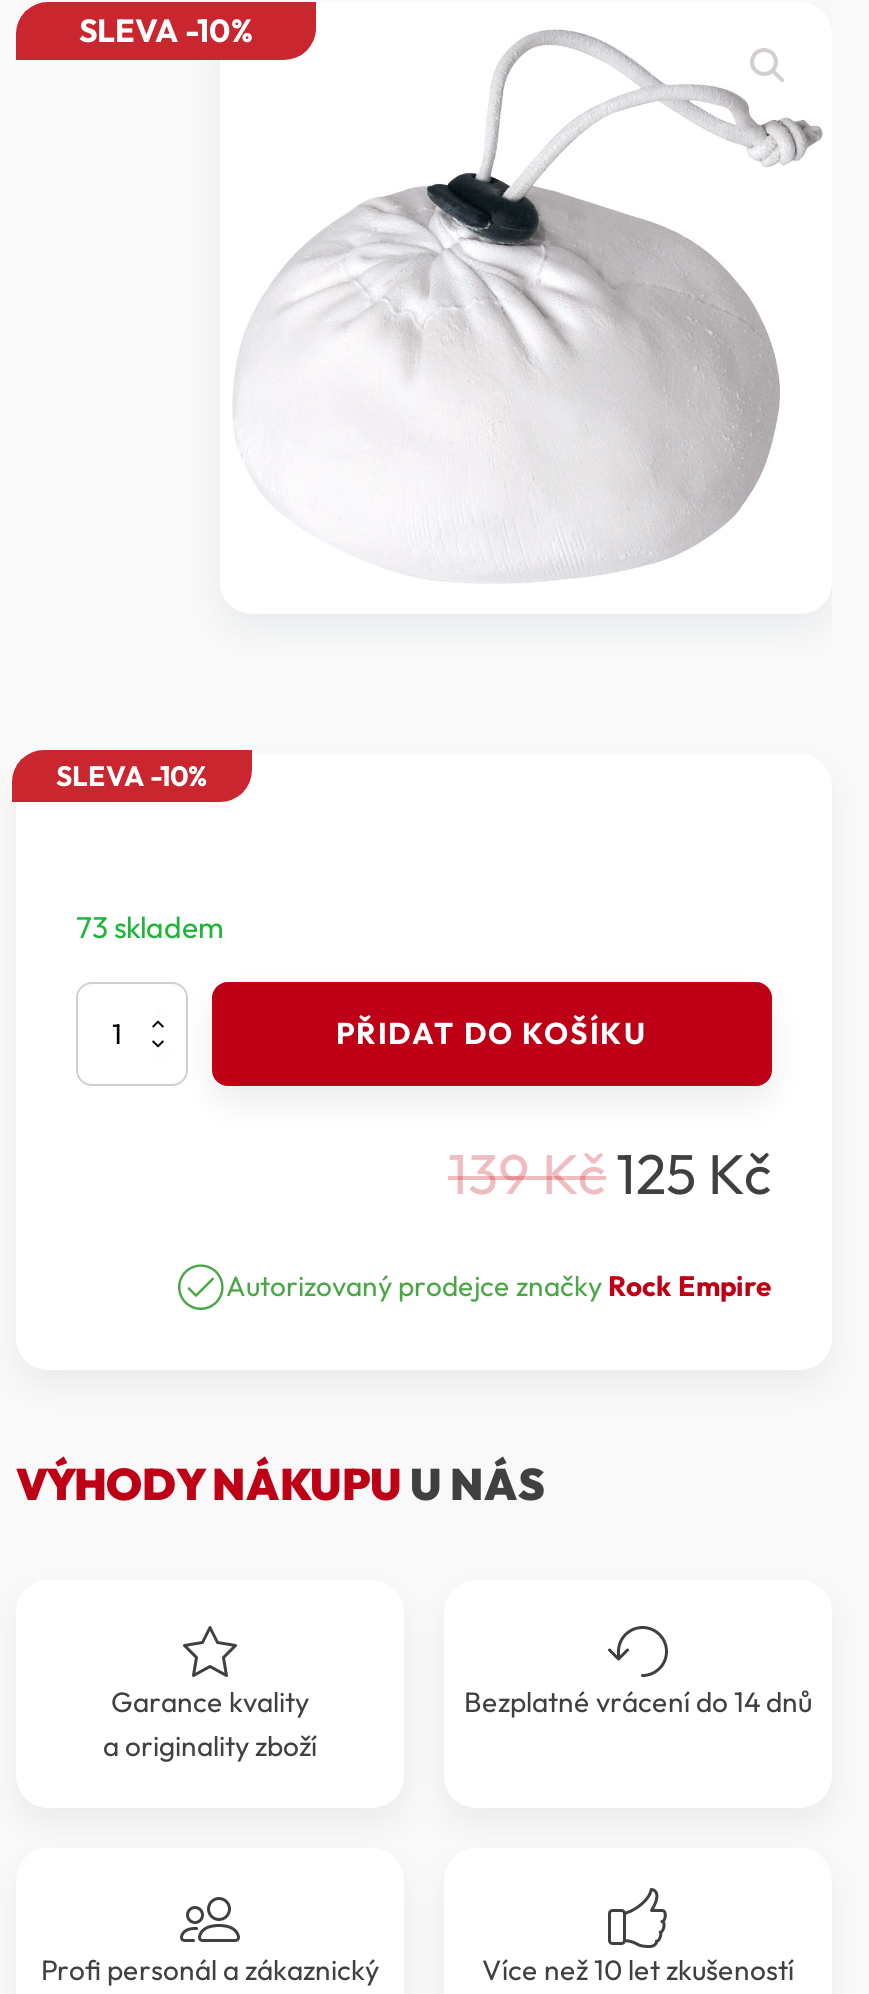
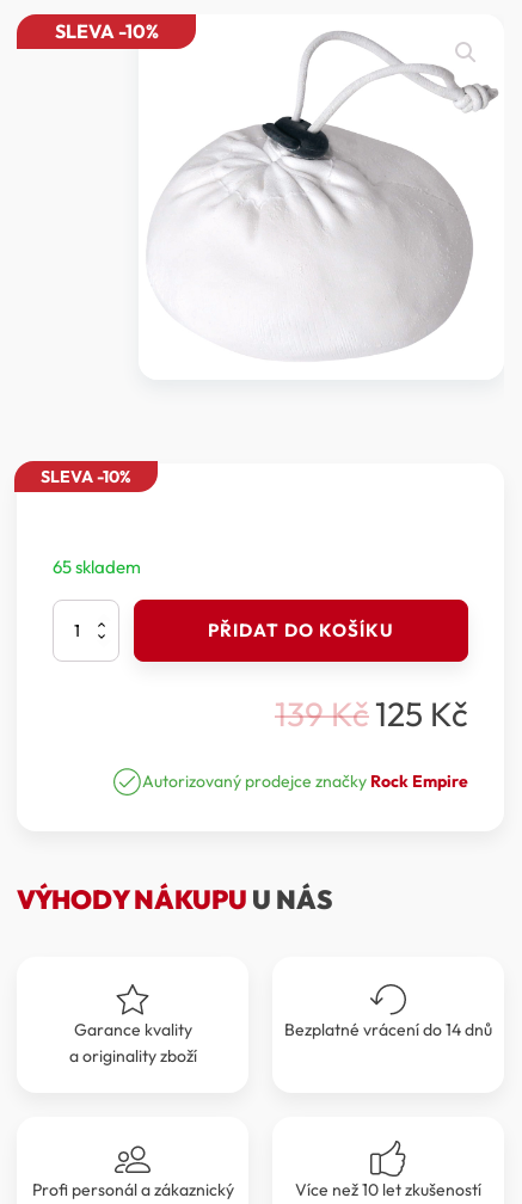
- 73 skladem
+ 65 skladem
